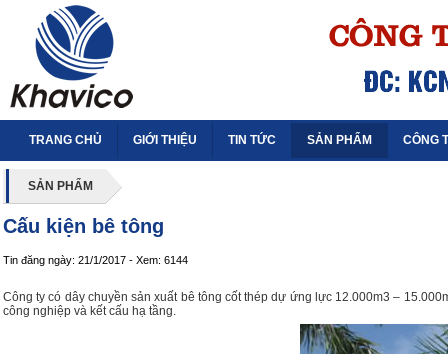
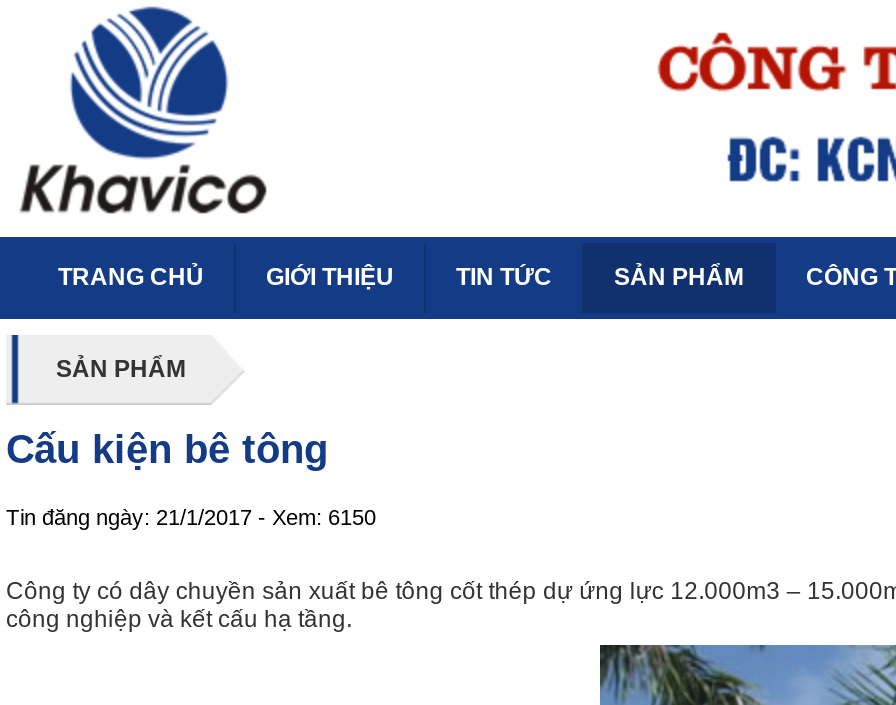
- Tin đăng ngày: 21/1/2017 - Xem: 6144
+ Tin đăng ngày: 21/1/2017 - Xem: 6150
